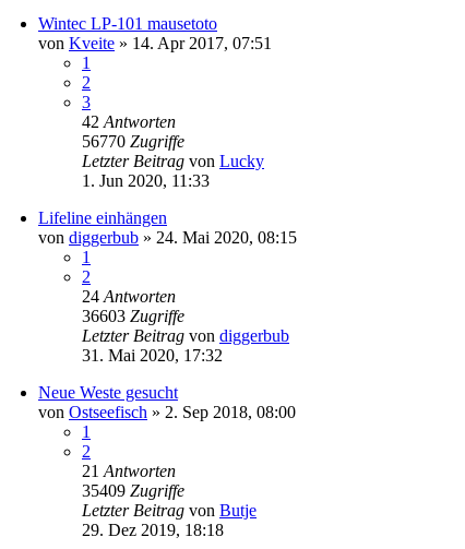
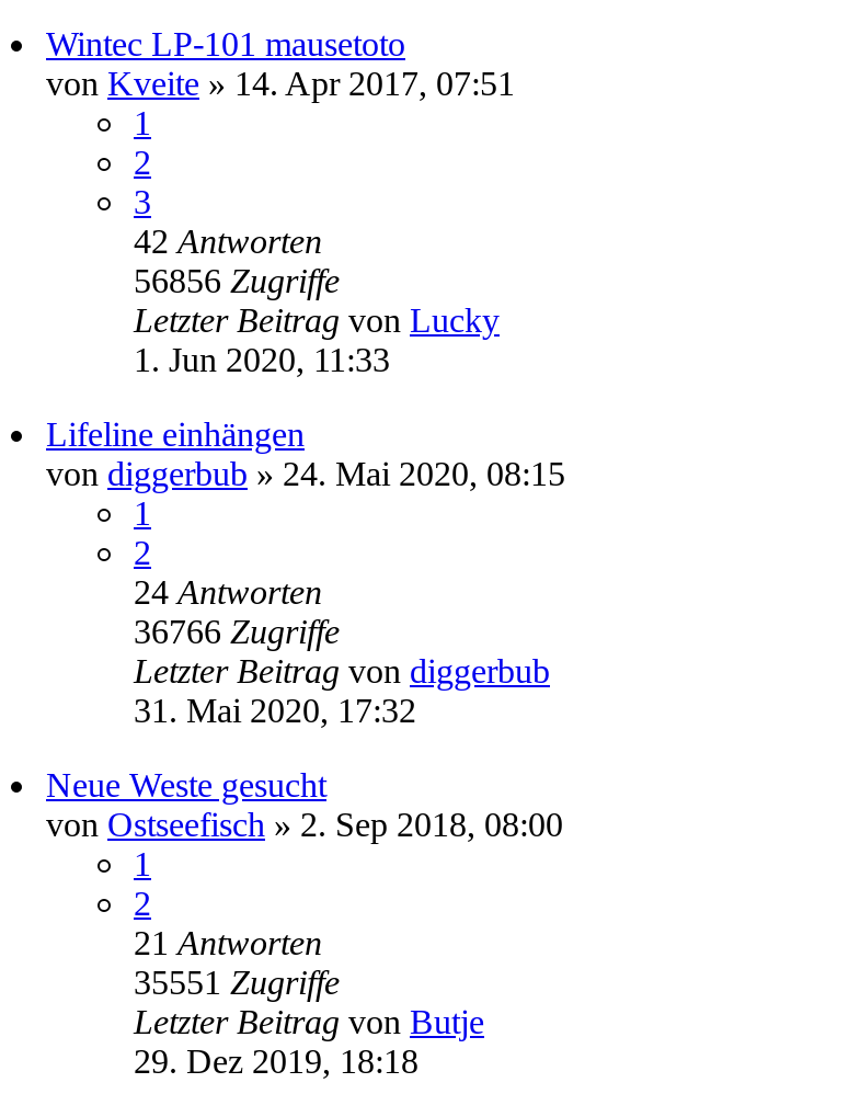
- 56770 Zugriffe
+ 56856 Zugriffe

- 36603 Zugriffe
+ 36766 Zugriffe

- 35409 Zugriffe
+ 35551 Zugriffe
